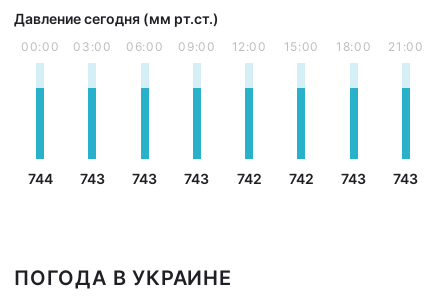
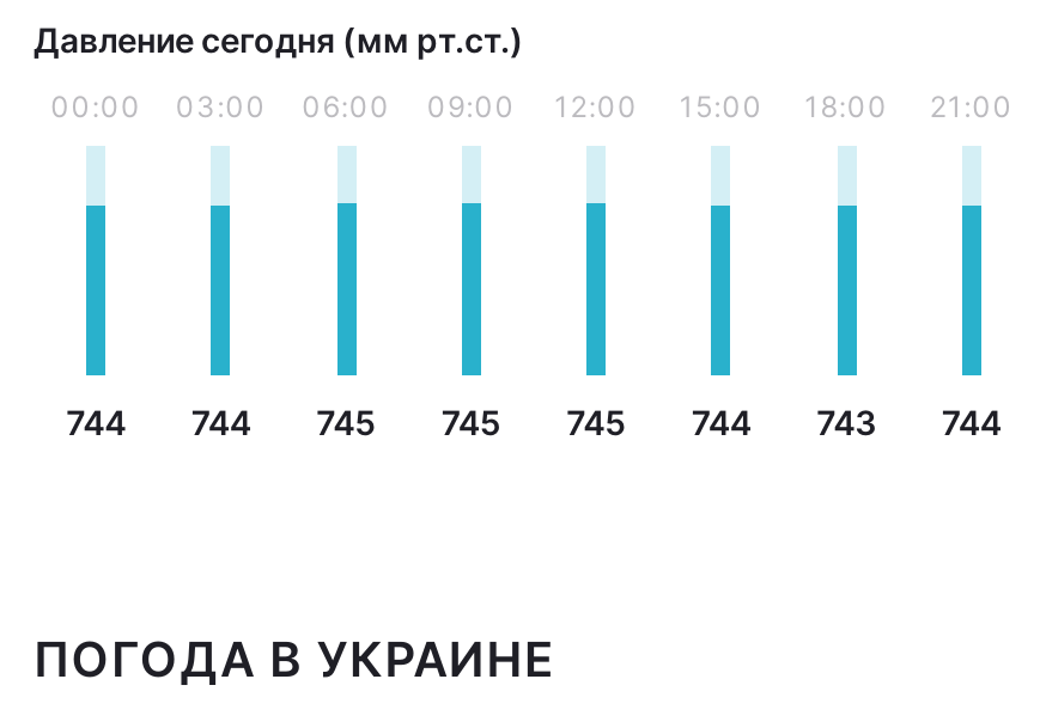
- 743
+ 744

- 743
+ 745

- 743
+ 745

- 742
+ 745

- 742
+ 744

- 743
+ 744
